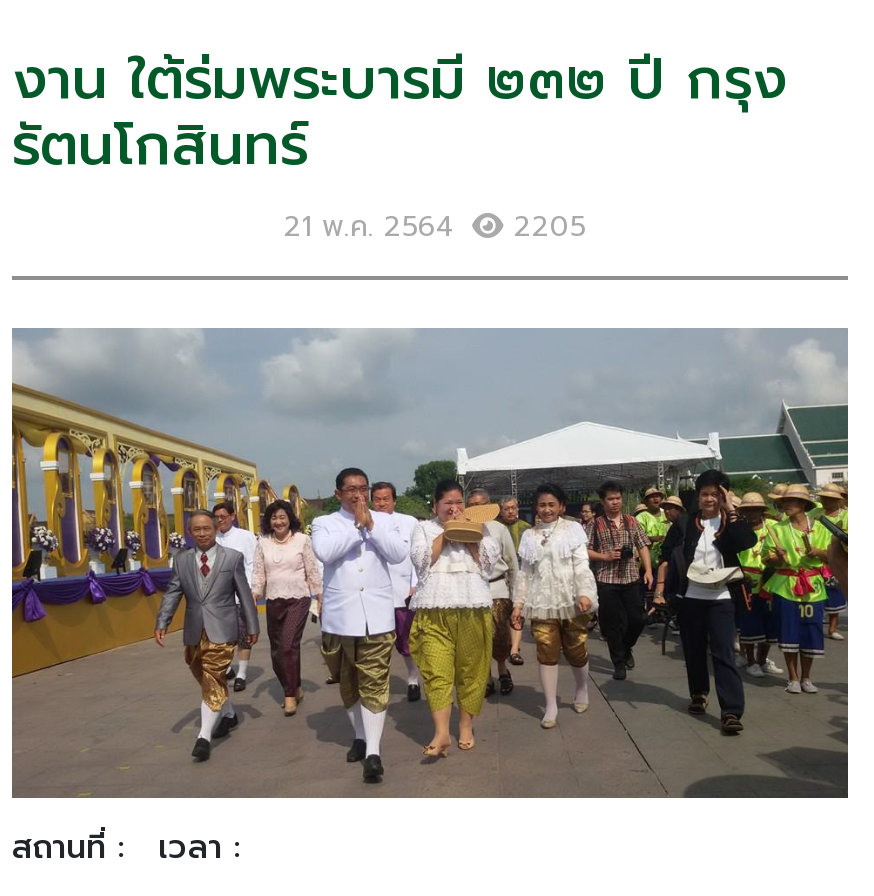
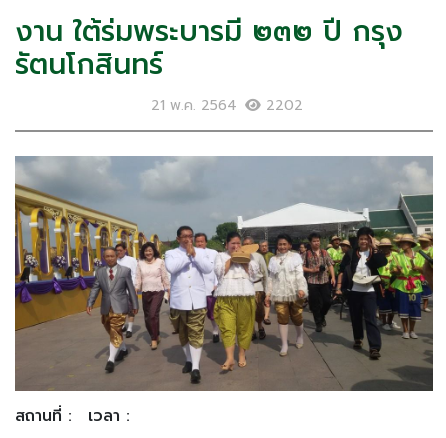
- 21 พ.ค. 2564 2205
+ 21 พ.ค. 2564 2202
